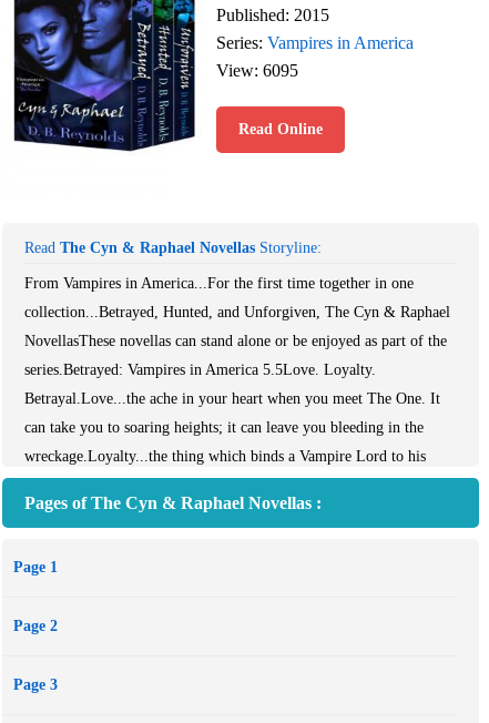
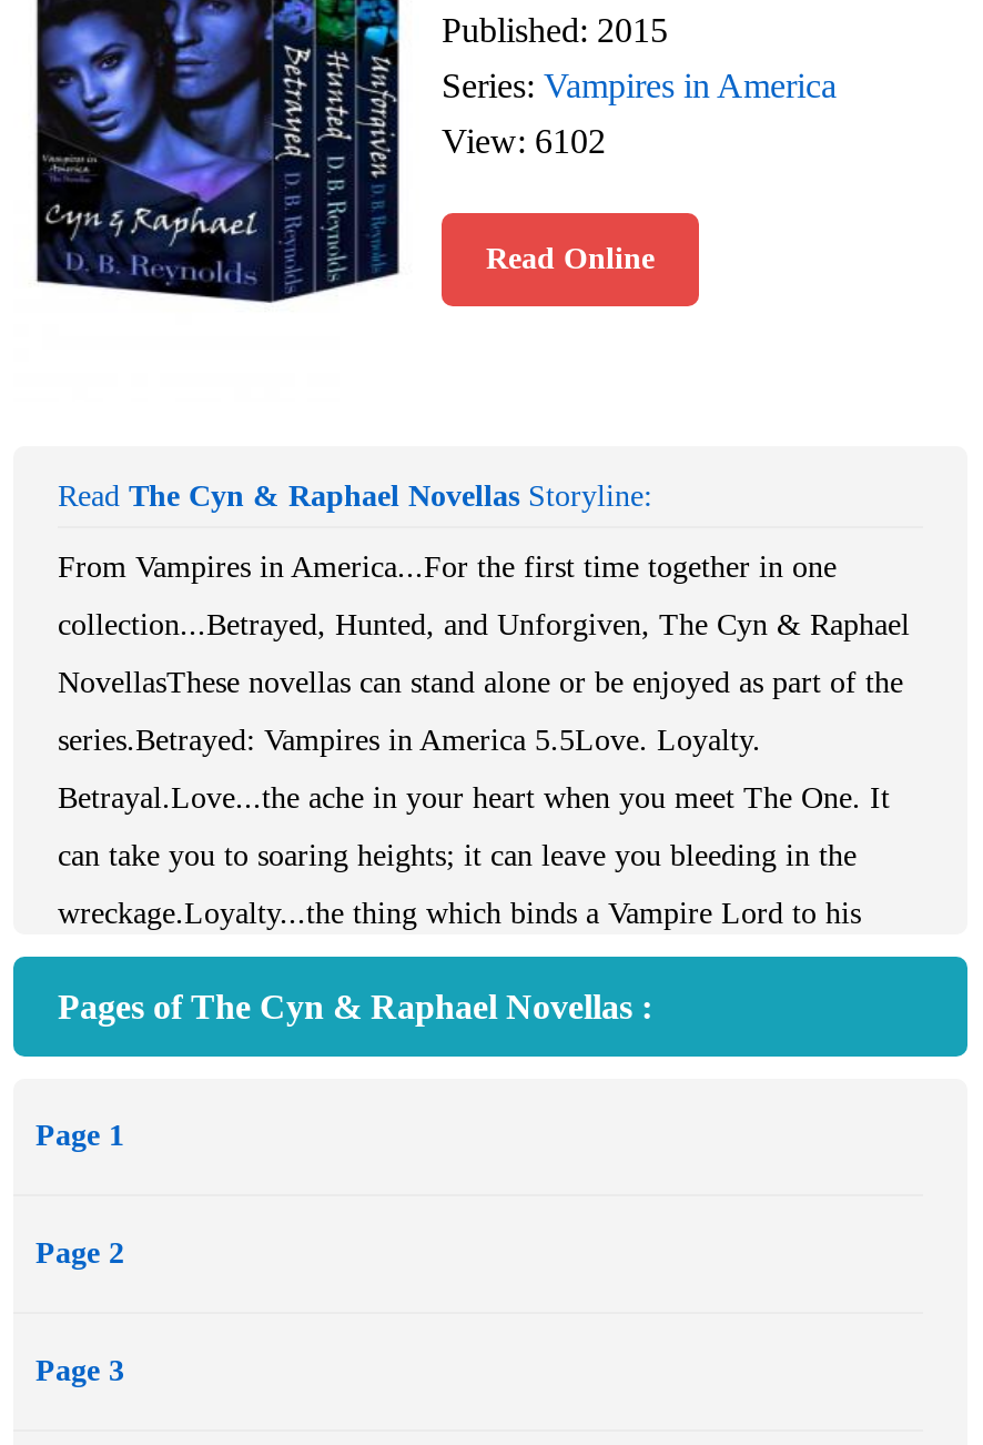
- View: 6095
+ View: 6102
